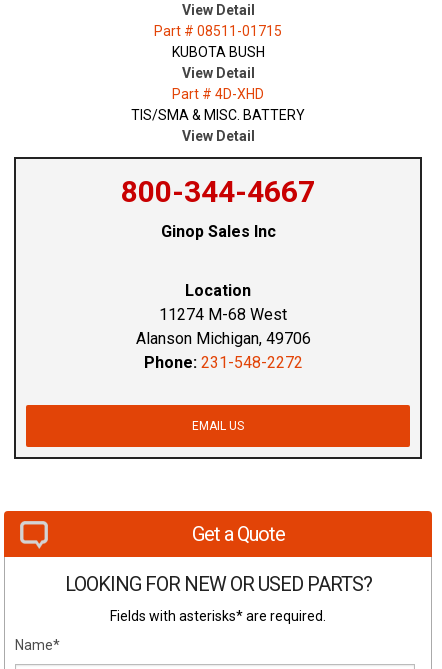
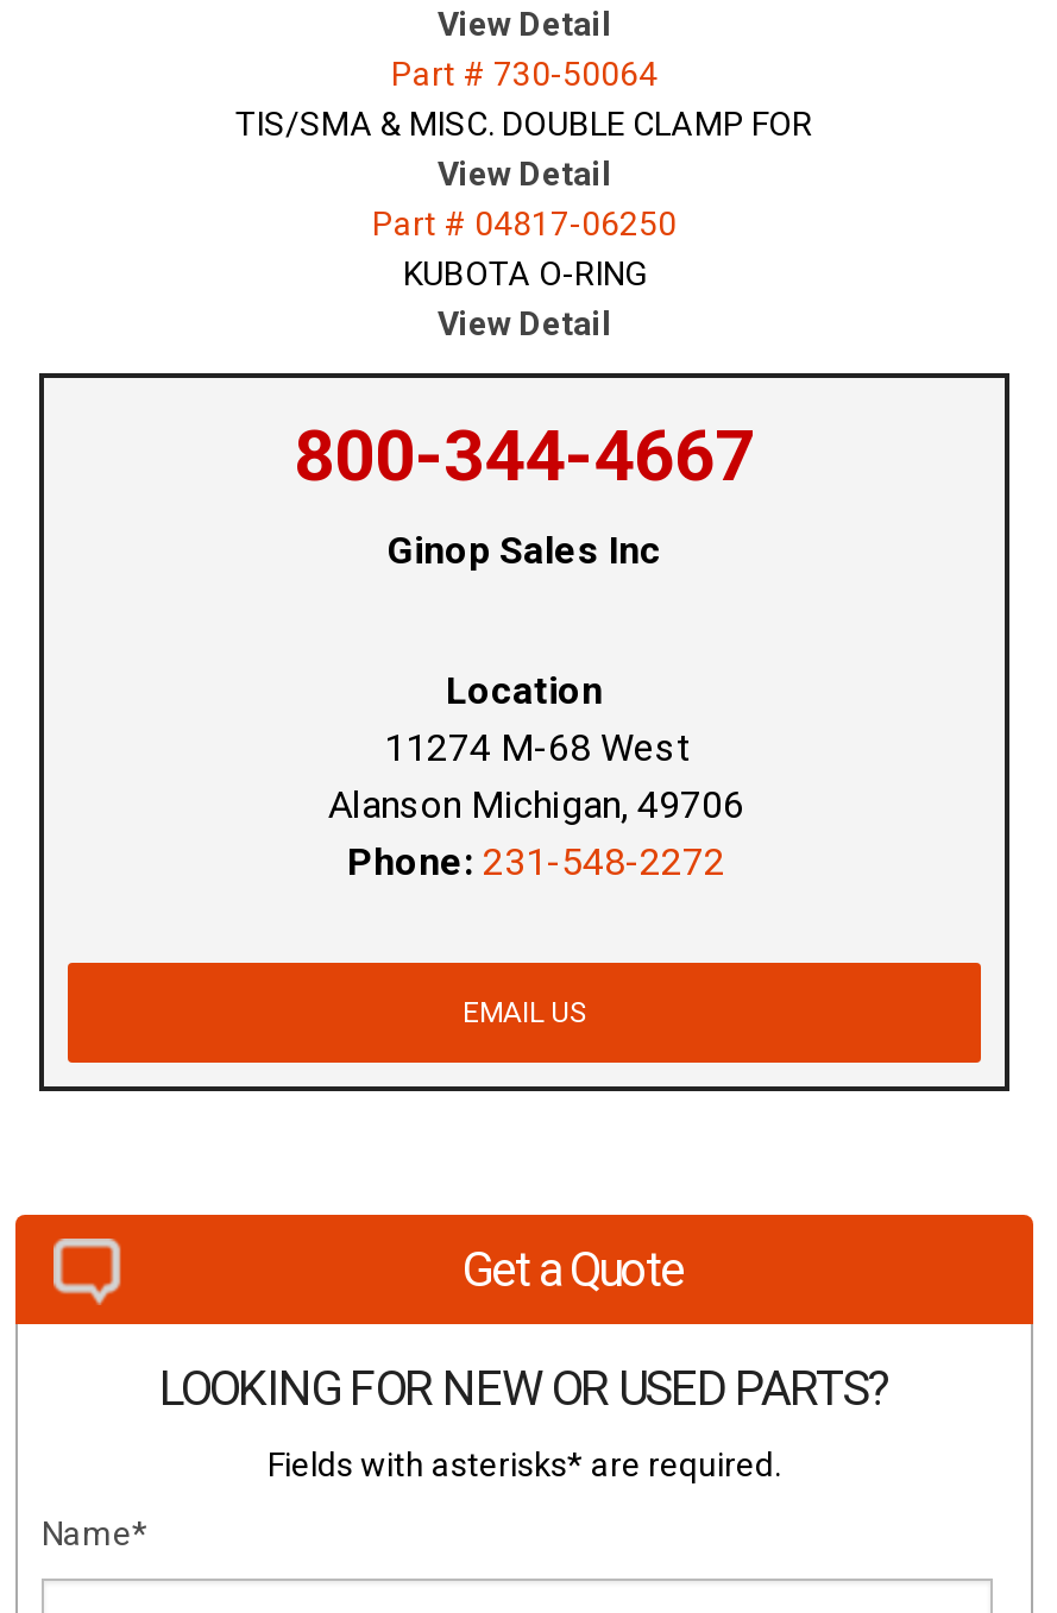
- Part # 08511-01715
- KUBOTA BUSH
+ Part # 730-50064
+ TIS/SMA & MISC. DOUBLE CLAMP FOR

- Part # 4D-XHD
- TIS/SMA & MISC. BATTERY
+ Part # 04817-06250
+ KUBOTA O-RING
